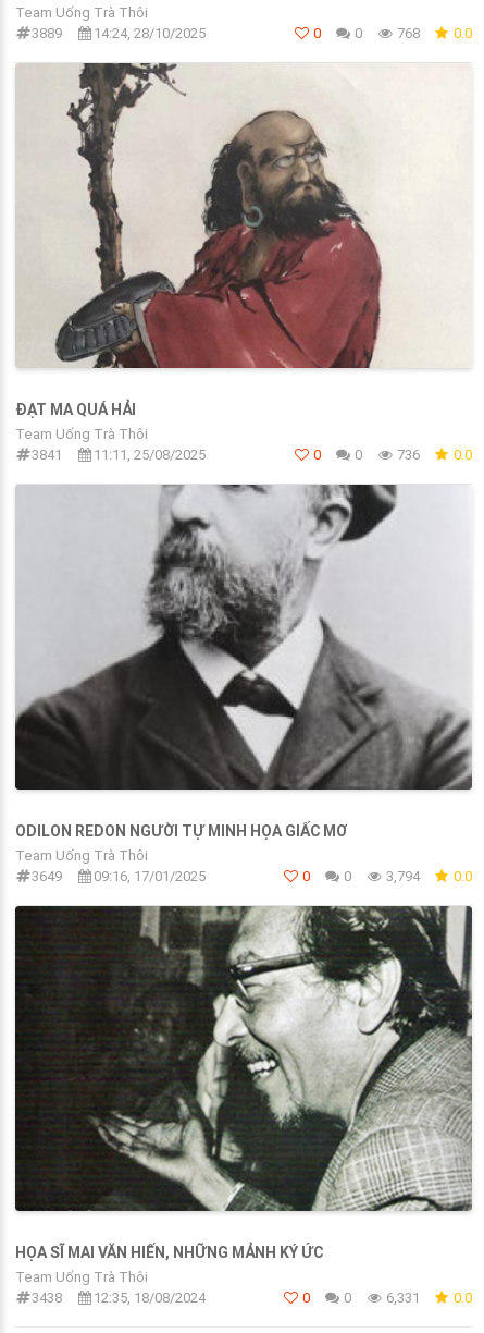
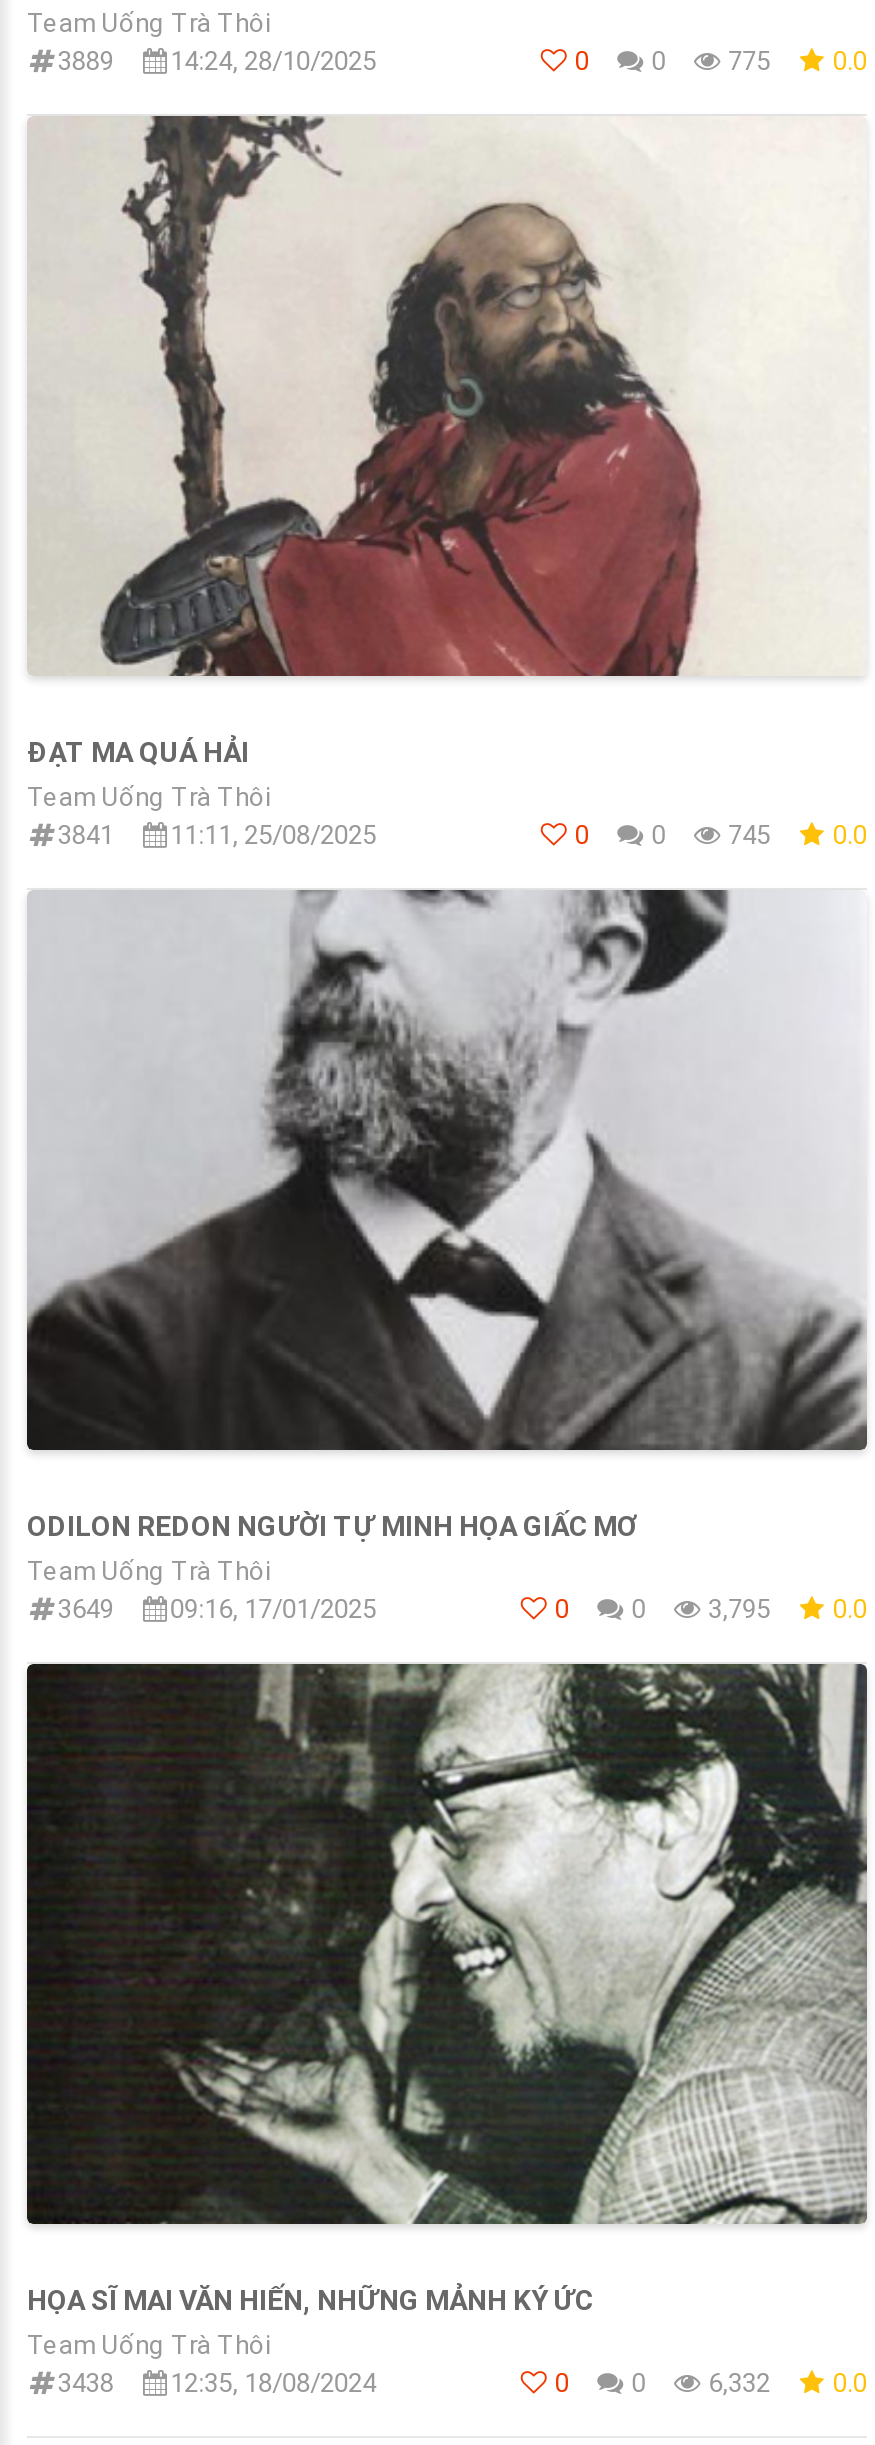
- 0 0 768 0.0
+ 0 0 775 0.0

- 0 0 736 0.0
+ 0 0 745 0.0

- 0 0 3,794 0.0
+ 0 0 3,795 0.0

- 0 0 6,331 0.0
+ 0 0 6,332 0.0
